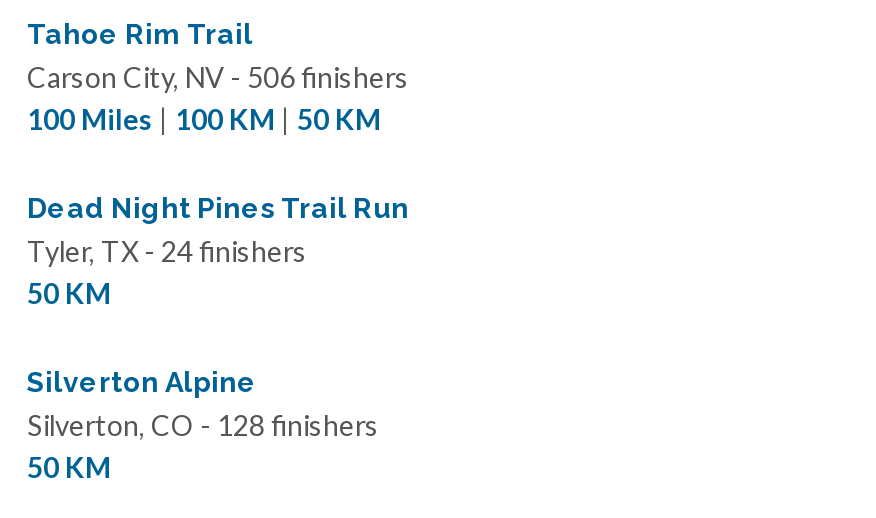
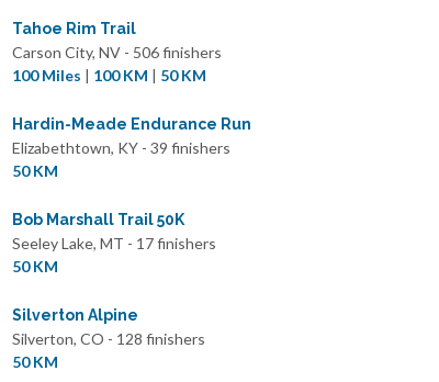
- Dead Night Pines Trail Run
- Tyler, TX - 24 finishers
+ Hardin-Meade Endurance Run
+ Elizabethtown, KY - 39 finishers
+ 50 KM
+ Bob Marshall Trail 50K
+ Seeley Lake, MT - 17 finishers
